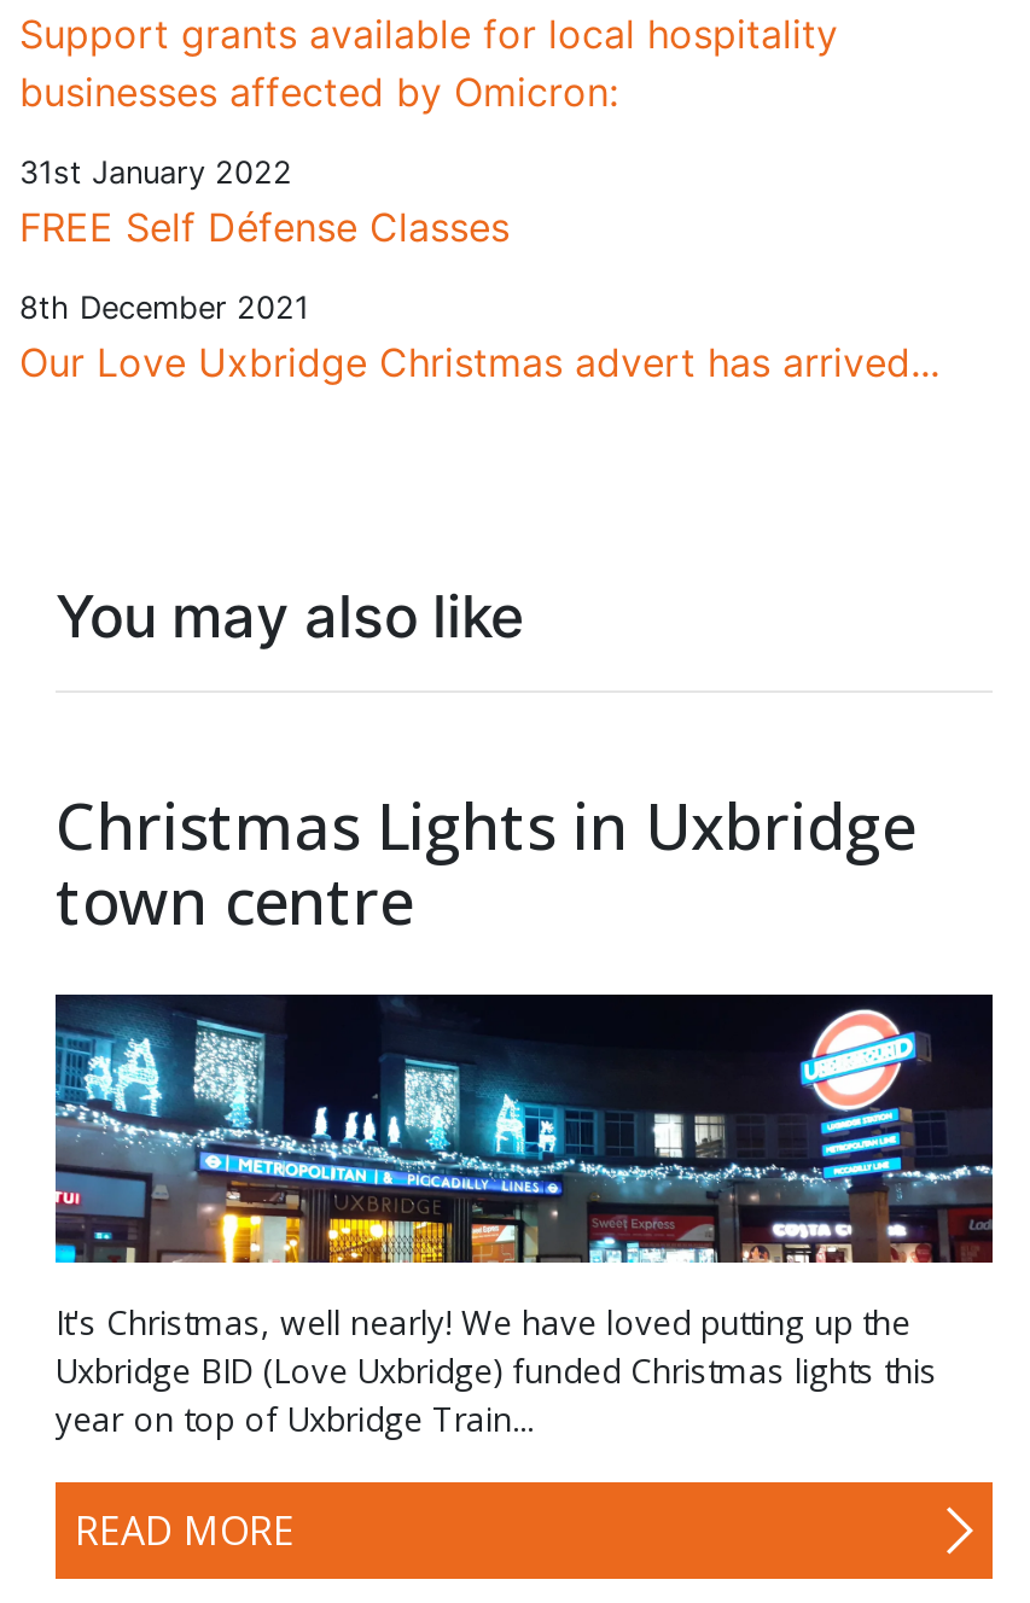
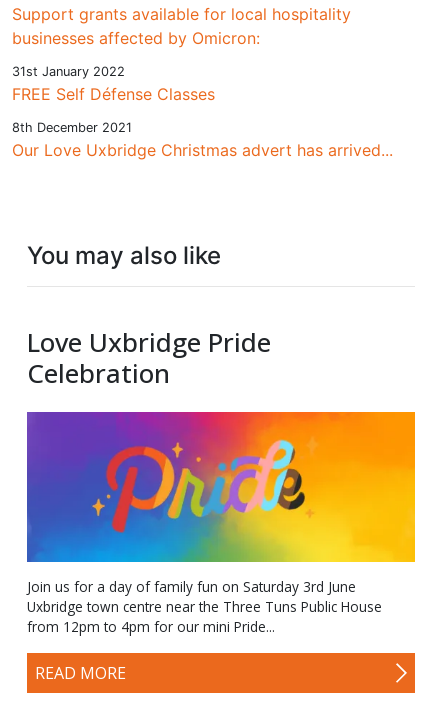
- Christmas Lights in Uxbridge
- town centre
+ Love Uxbridge Pride
+ Celebration

- [image]
- It's Christmas, well nearly! We have loved putting up the
- Uxbridge BID (Love Uxbridge) funded Christmas lights this
- year on top of Uxbridge Train...
+ [image]
+ Join us for a day of family fun on Saturday 3rd June
+ Uxbridge town centre near the Three Tuns Public House
+ from 12pm to 4pm for our mini Pride...
